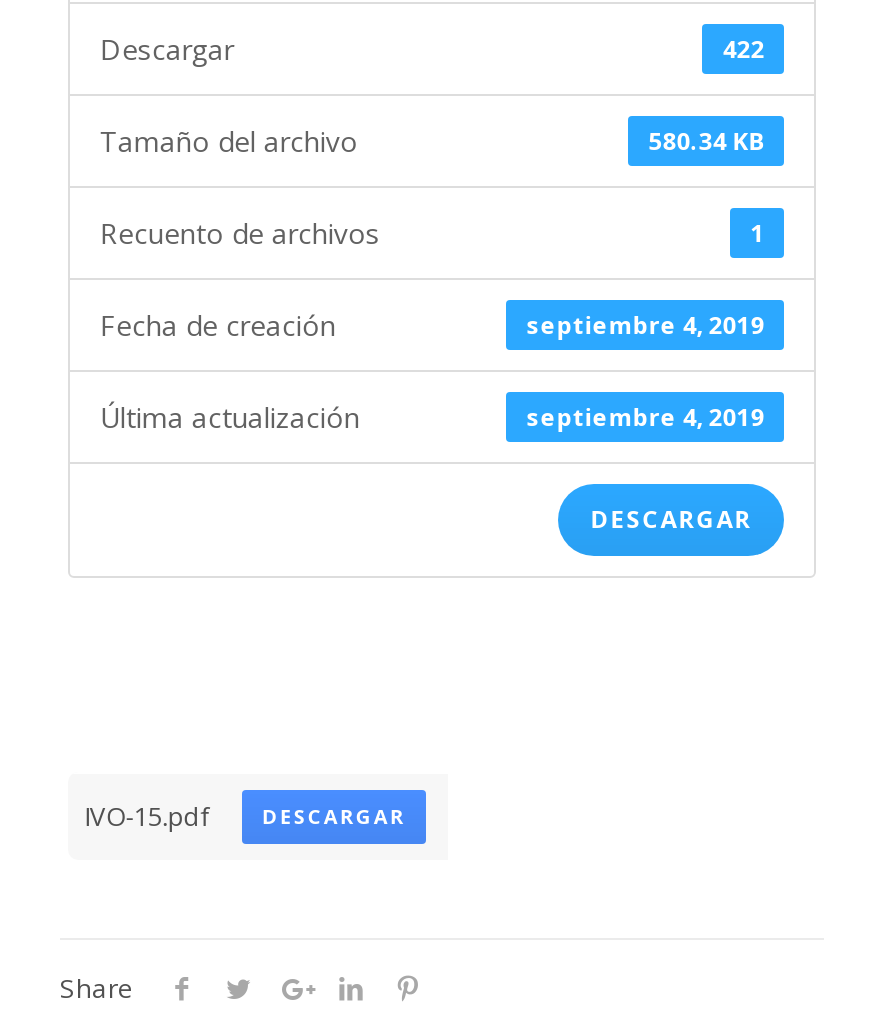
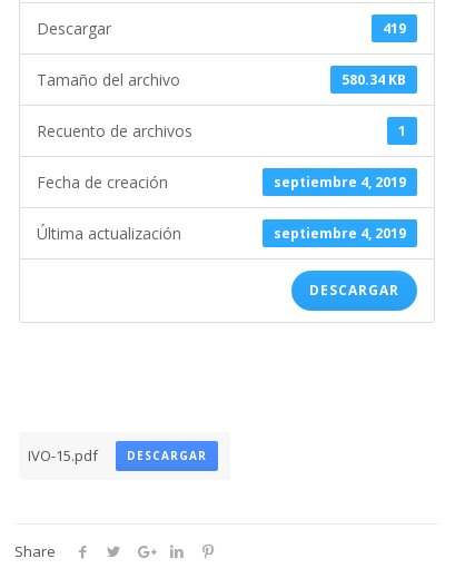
- 422
+ 419
